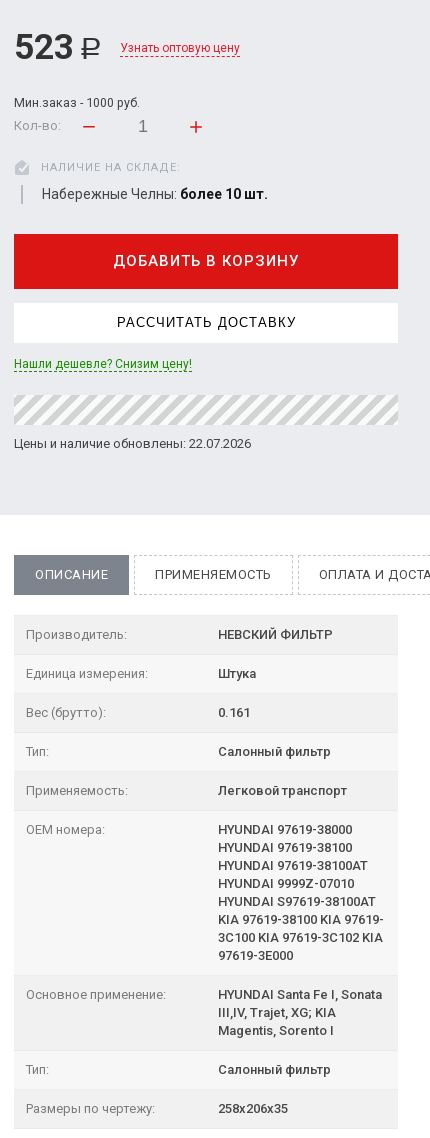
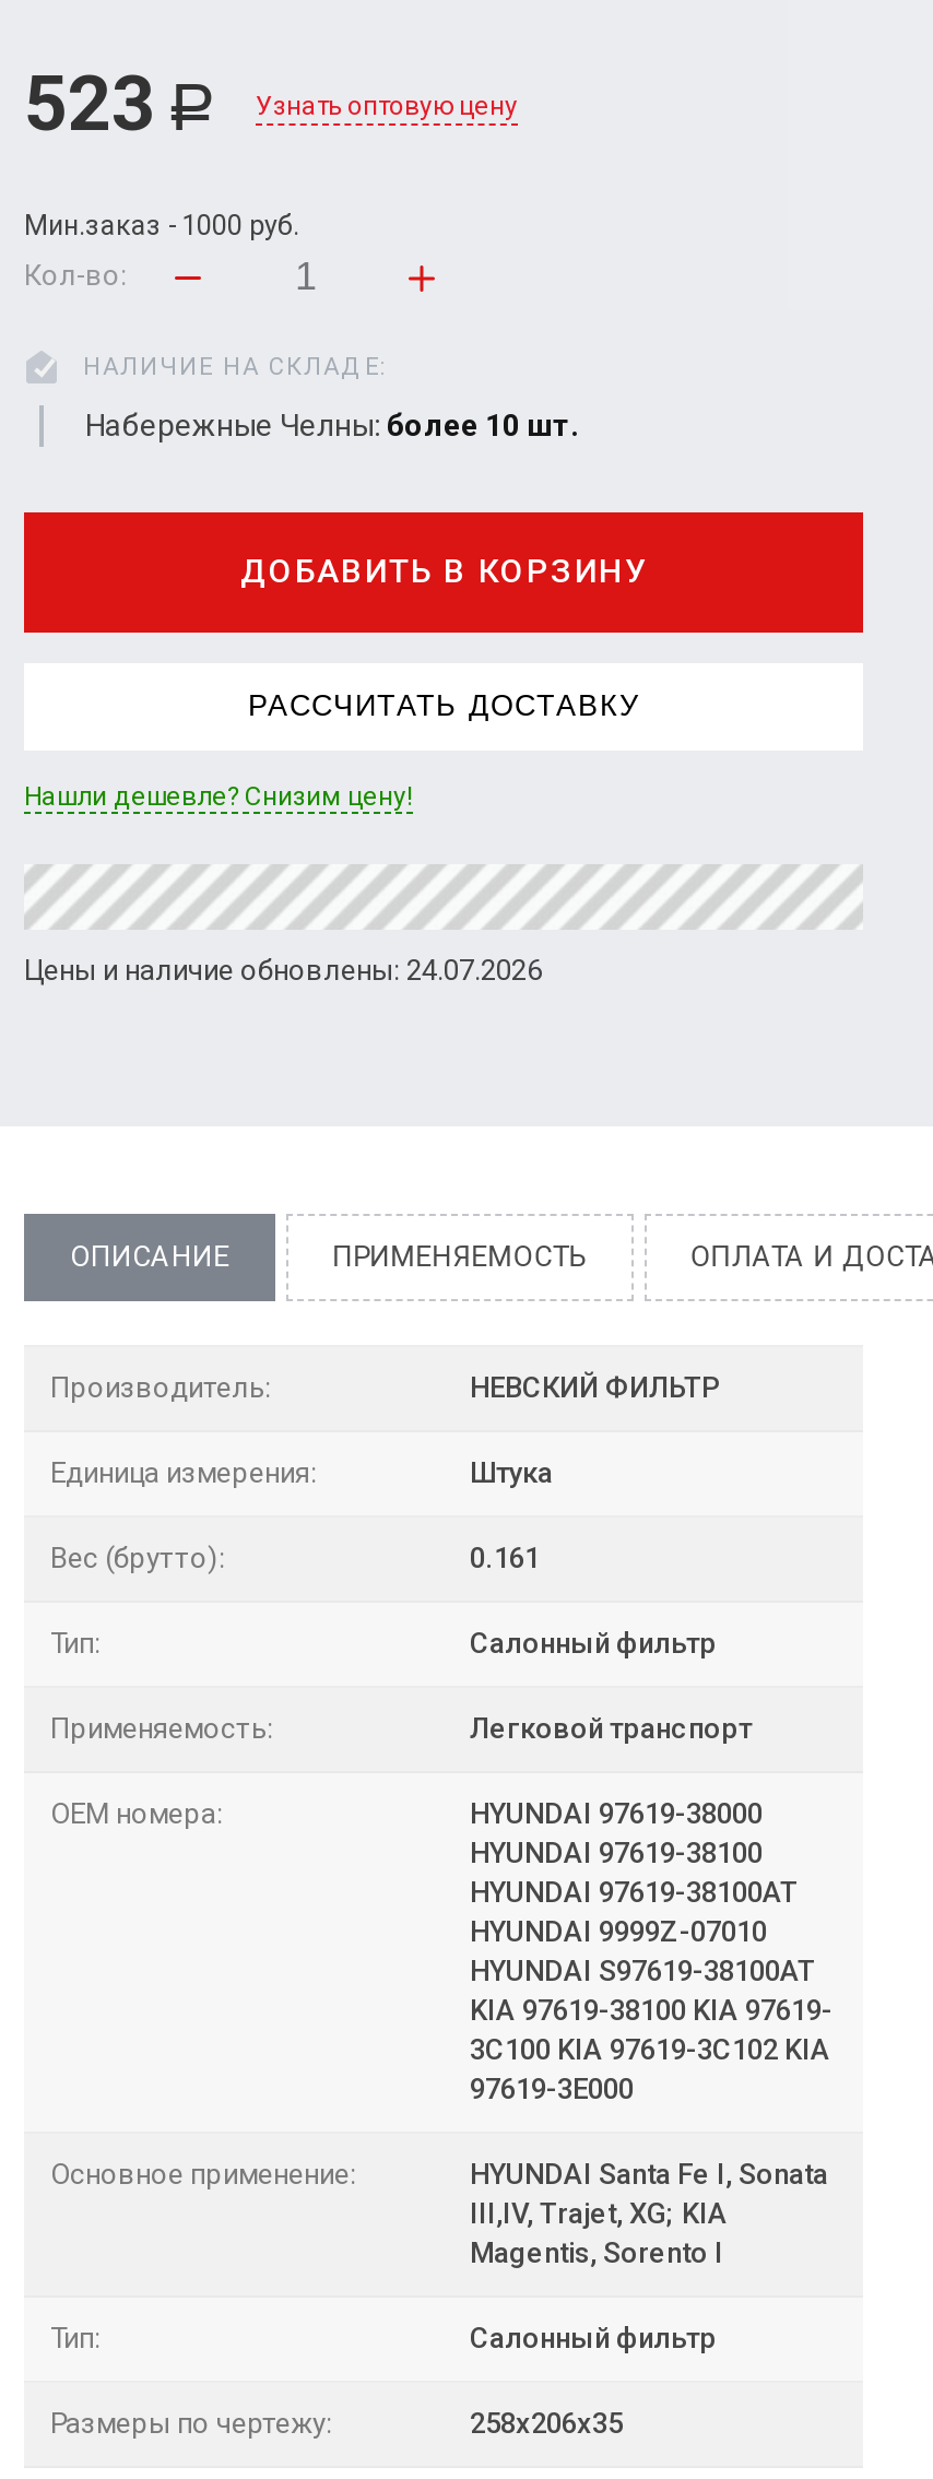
- Цены и наличие обновлены: 22.07.2026
+ Цены и наличие обновлены: 24.07.2026
